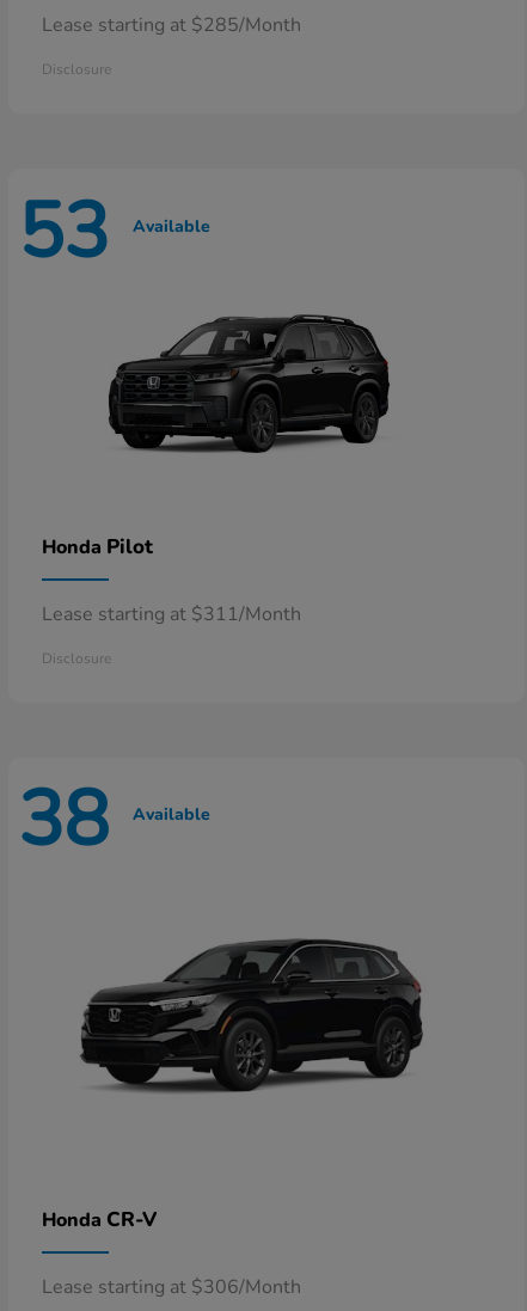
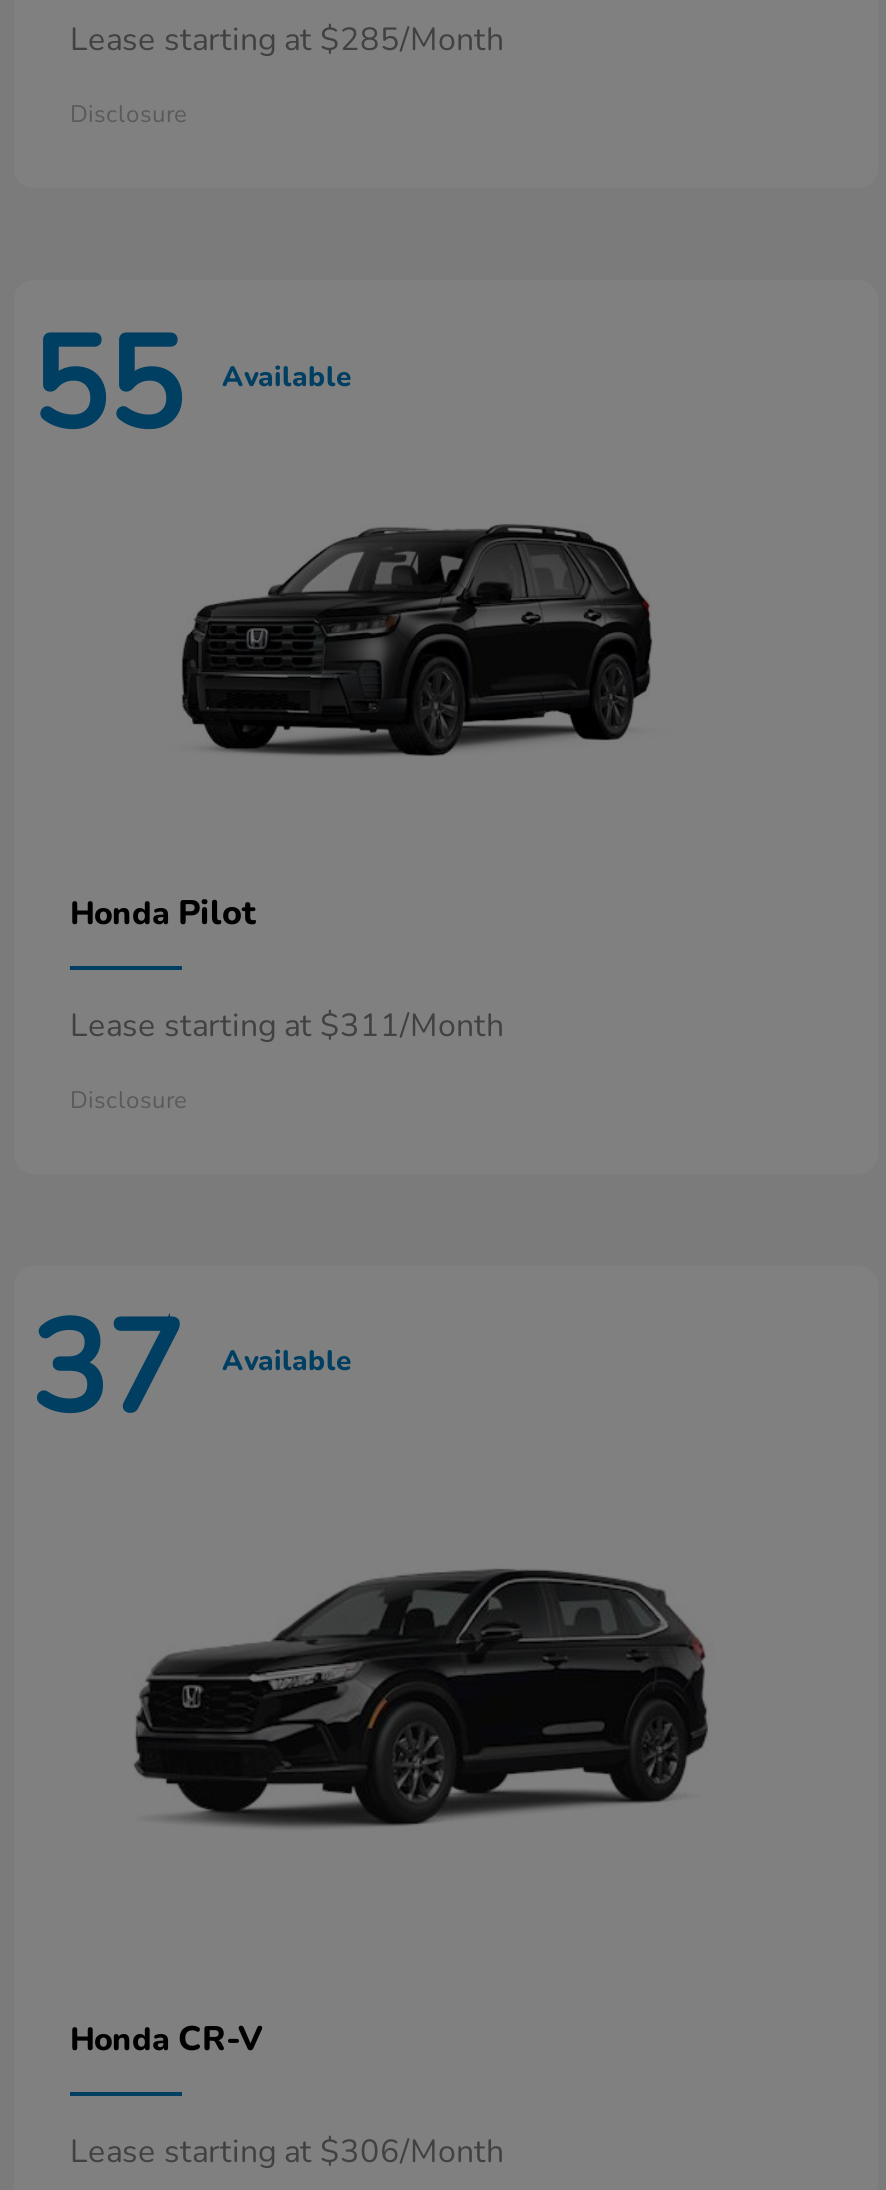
- 53 Available
+ 55 Available

- 38 Available
+ 37 Available
